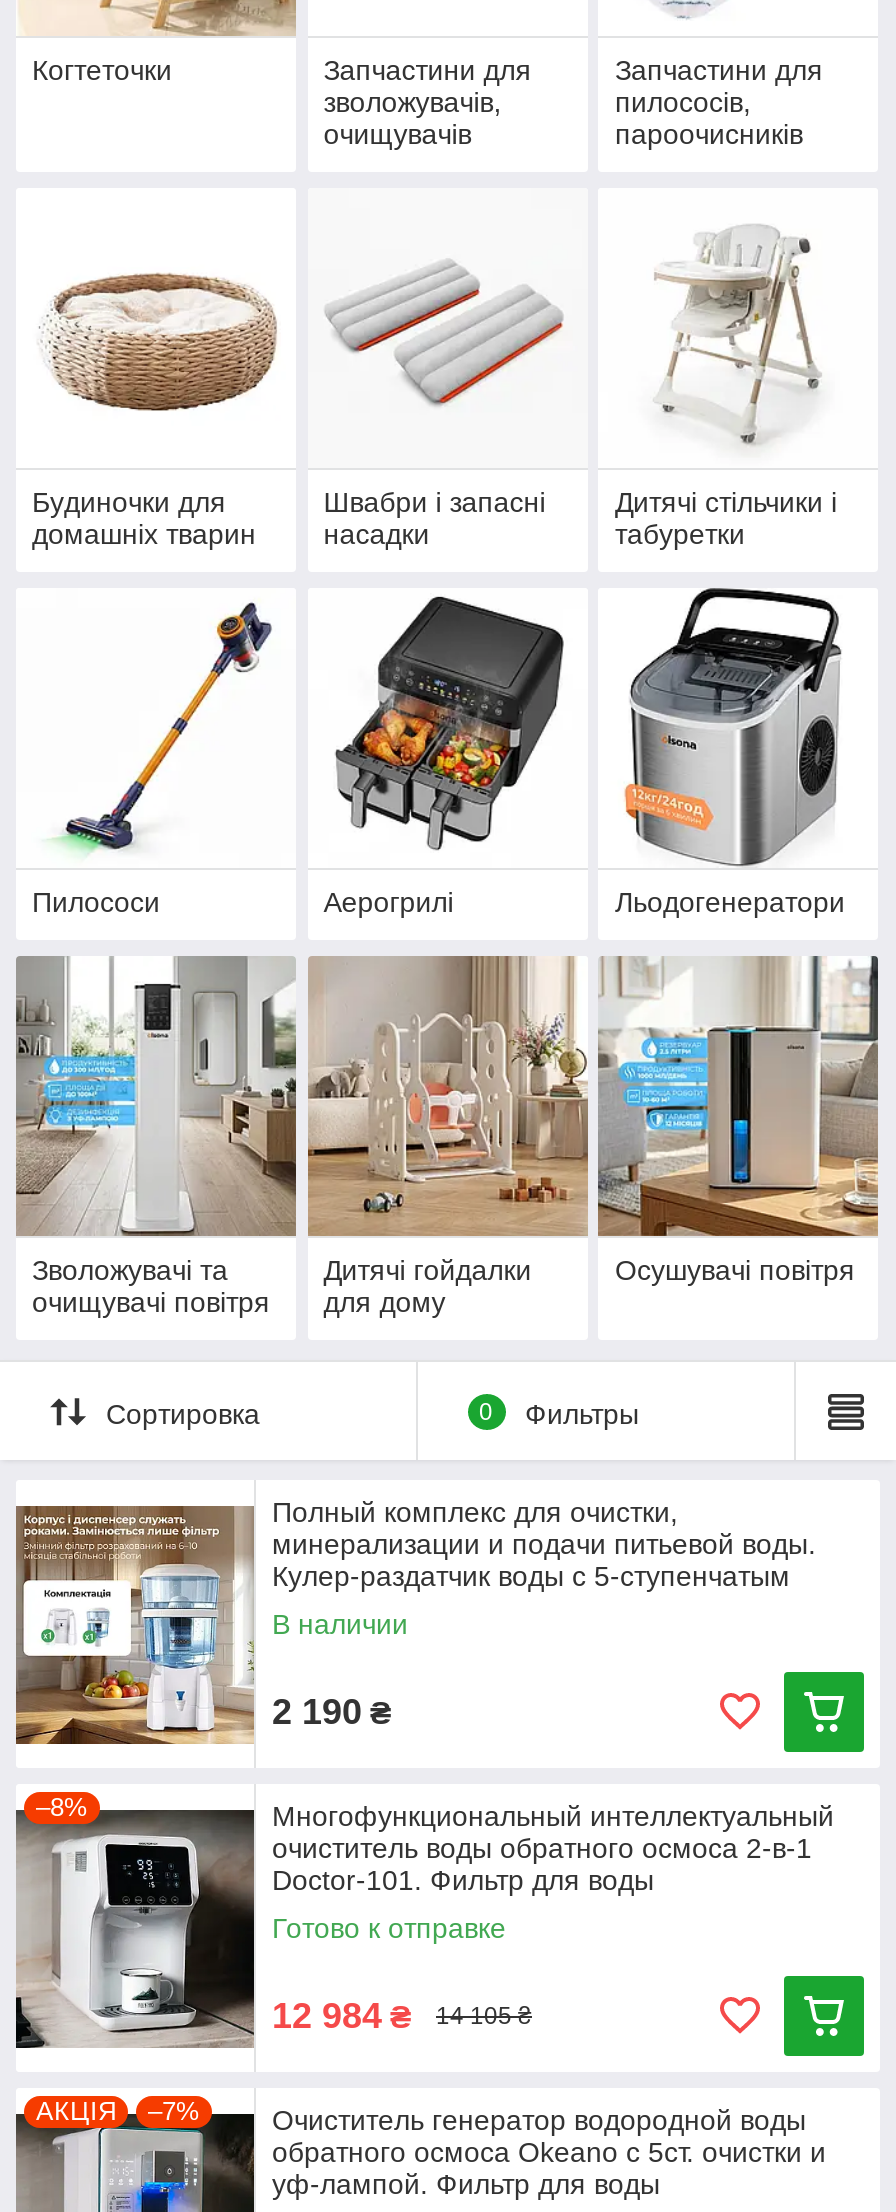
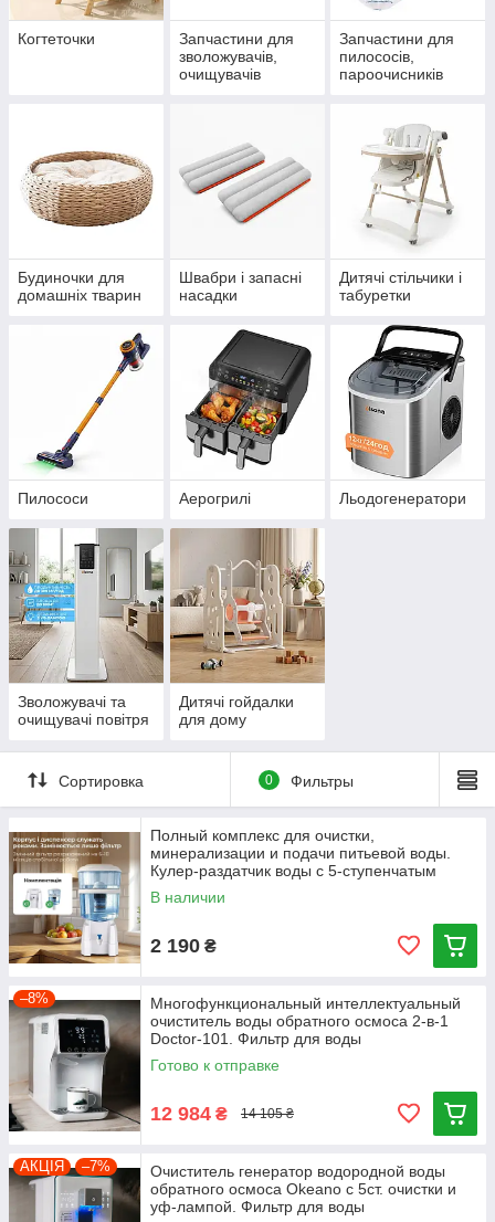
- [image]
- Осушувачі повітря
